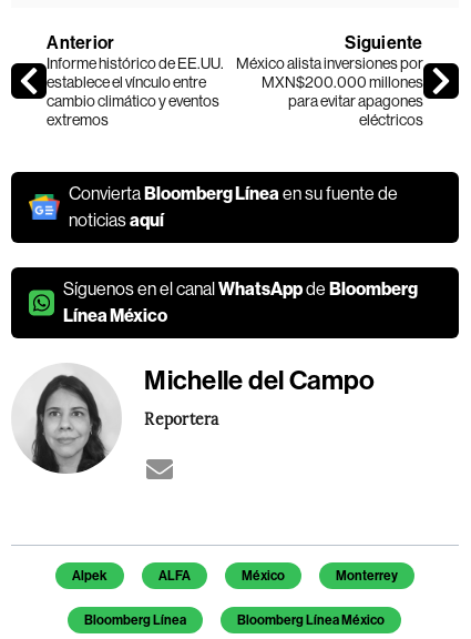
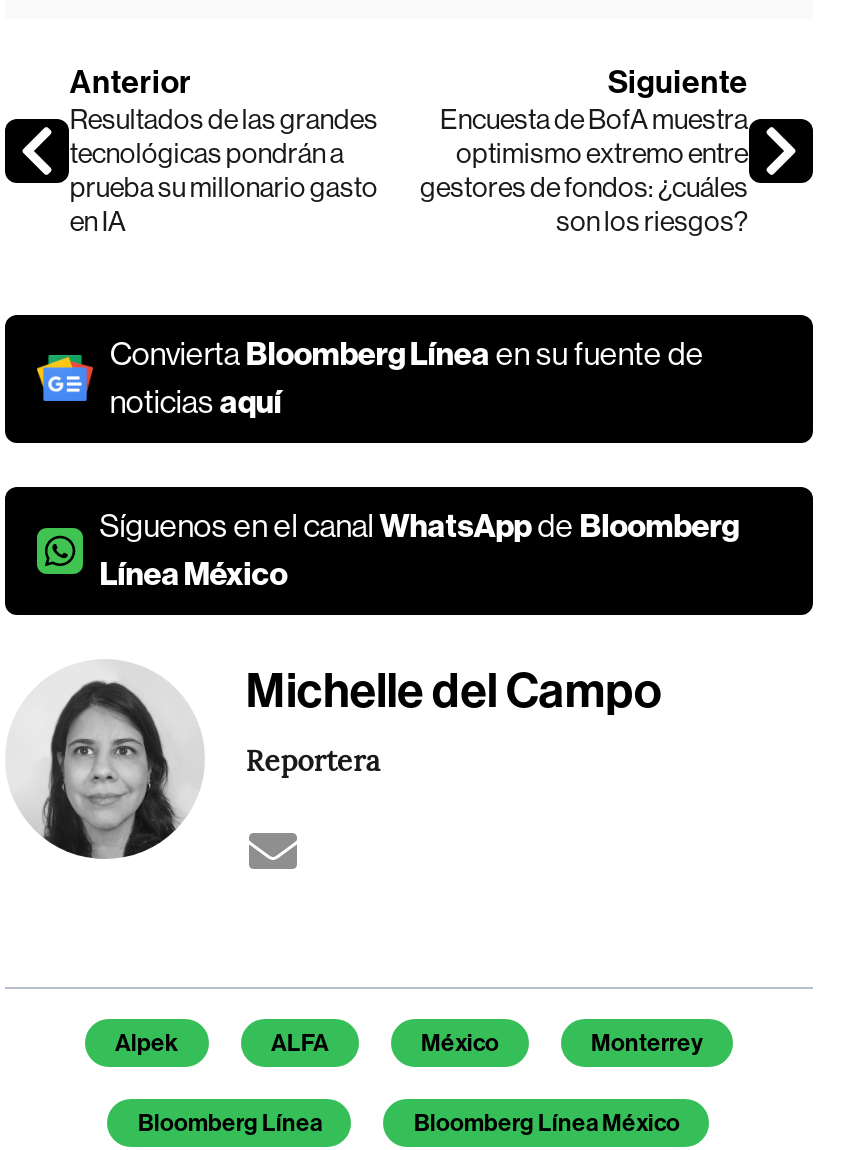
- Informe histórico de EE.UU.
- establece el vínculo entre
- cambio climático y eventos
- extremos
+ Resultados de las grandes
+ tecnológicas pondrán a
+ prueba su millonario gasto
+ en IA

- México alista inversiones por
- MXN$200.000 millones
- para evitar apagones
- eléctricos
+ Encuesta de BofA muestra
+ optimismo extremo entre
+ gestores de fondos: ¿cuáles
+ son los riesgos?
